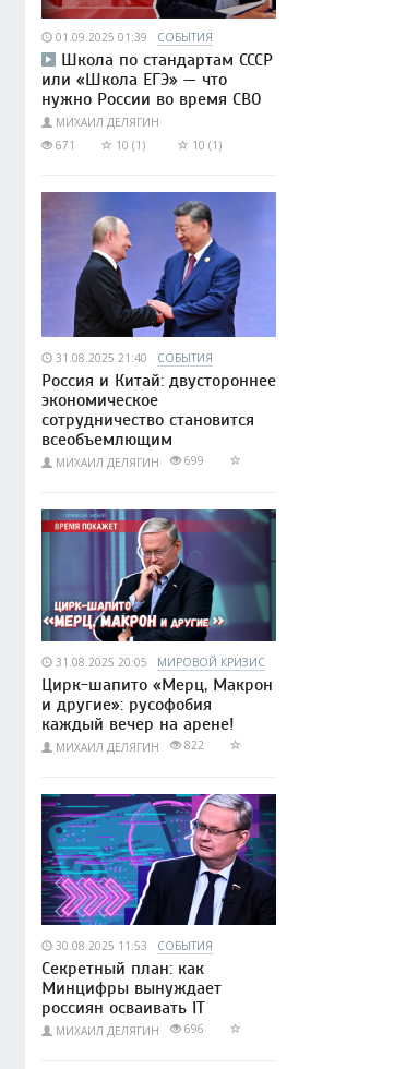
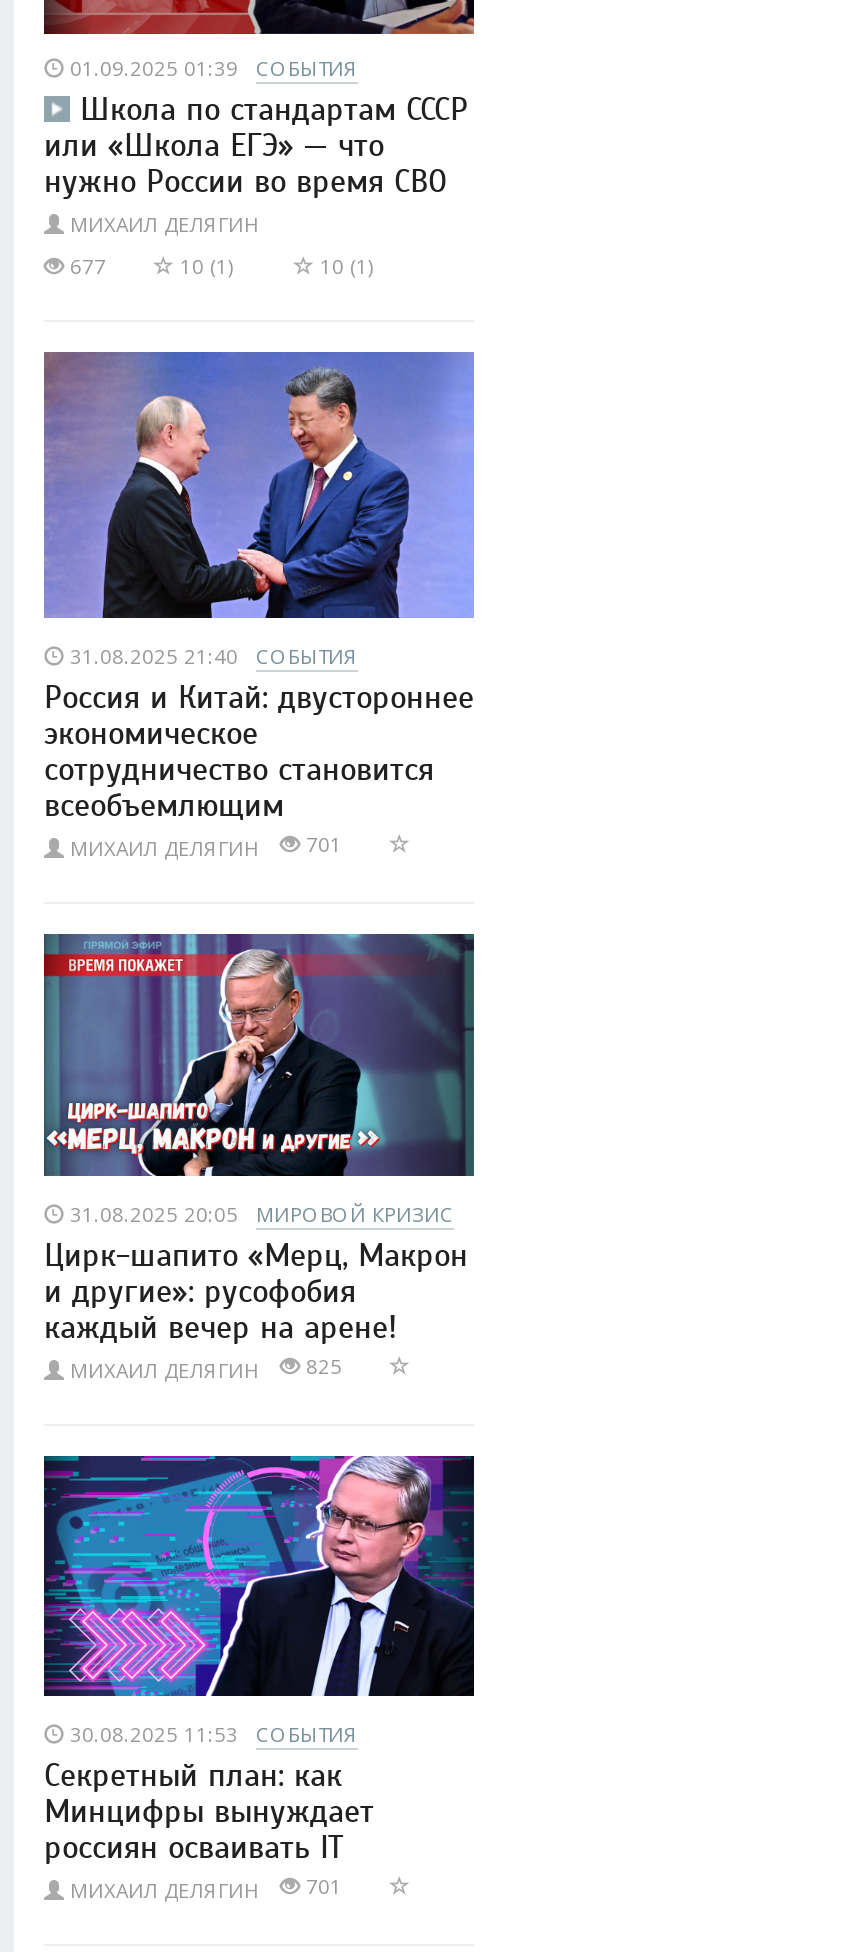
- 671
+ 677

- МИХАИЛ ДЕЛЯГИН 699
+ МИХАИЛ ДЕЛЯГИН 701

- МИХАИЛ ДЕЛЯГИН 822
+ МИХАИЛ ДЕЛЯГИН 825

- МИХАИЛ ДЕЛЯГИН 696
+ МИХАИЛ ДЕЛЯГИН 701
